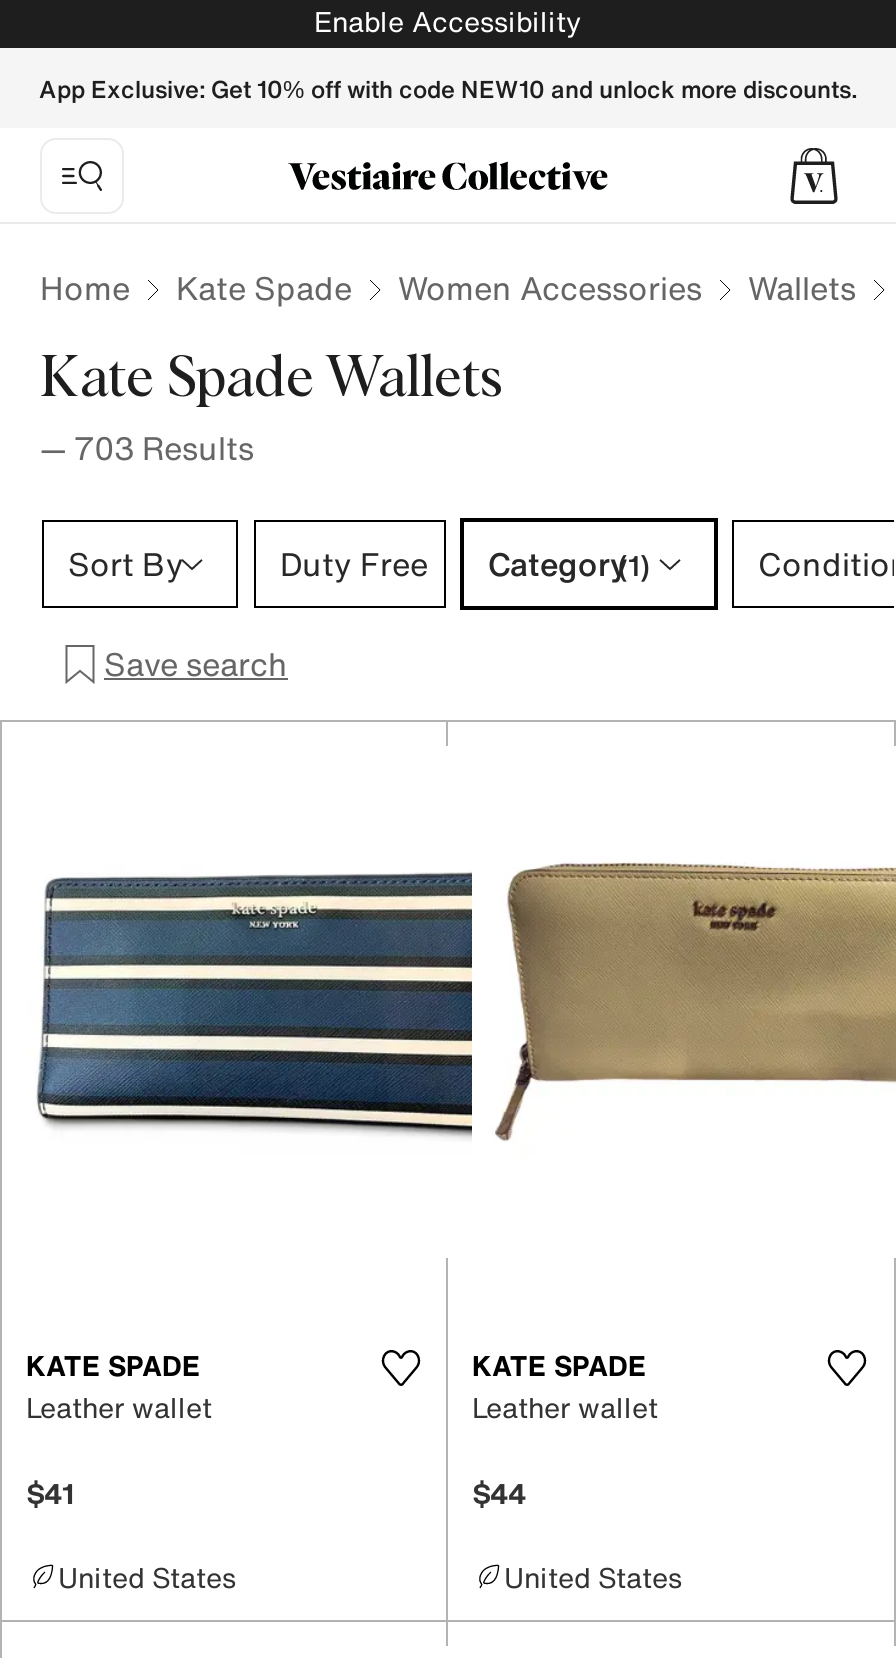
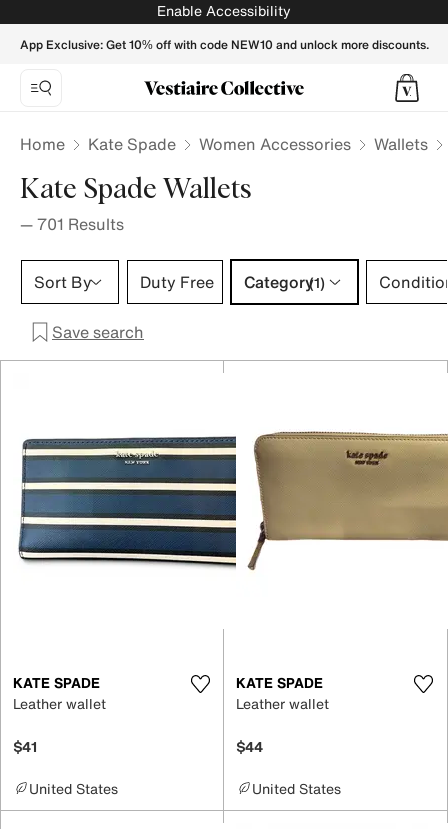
- — 703 Results
+ — 701 Results
